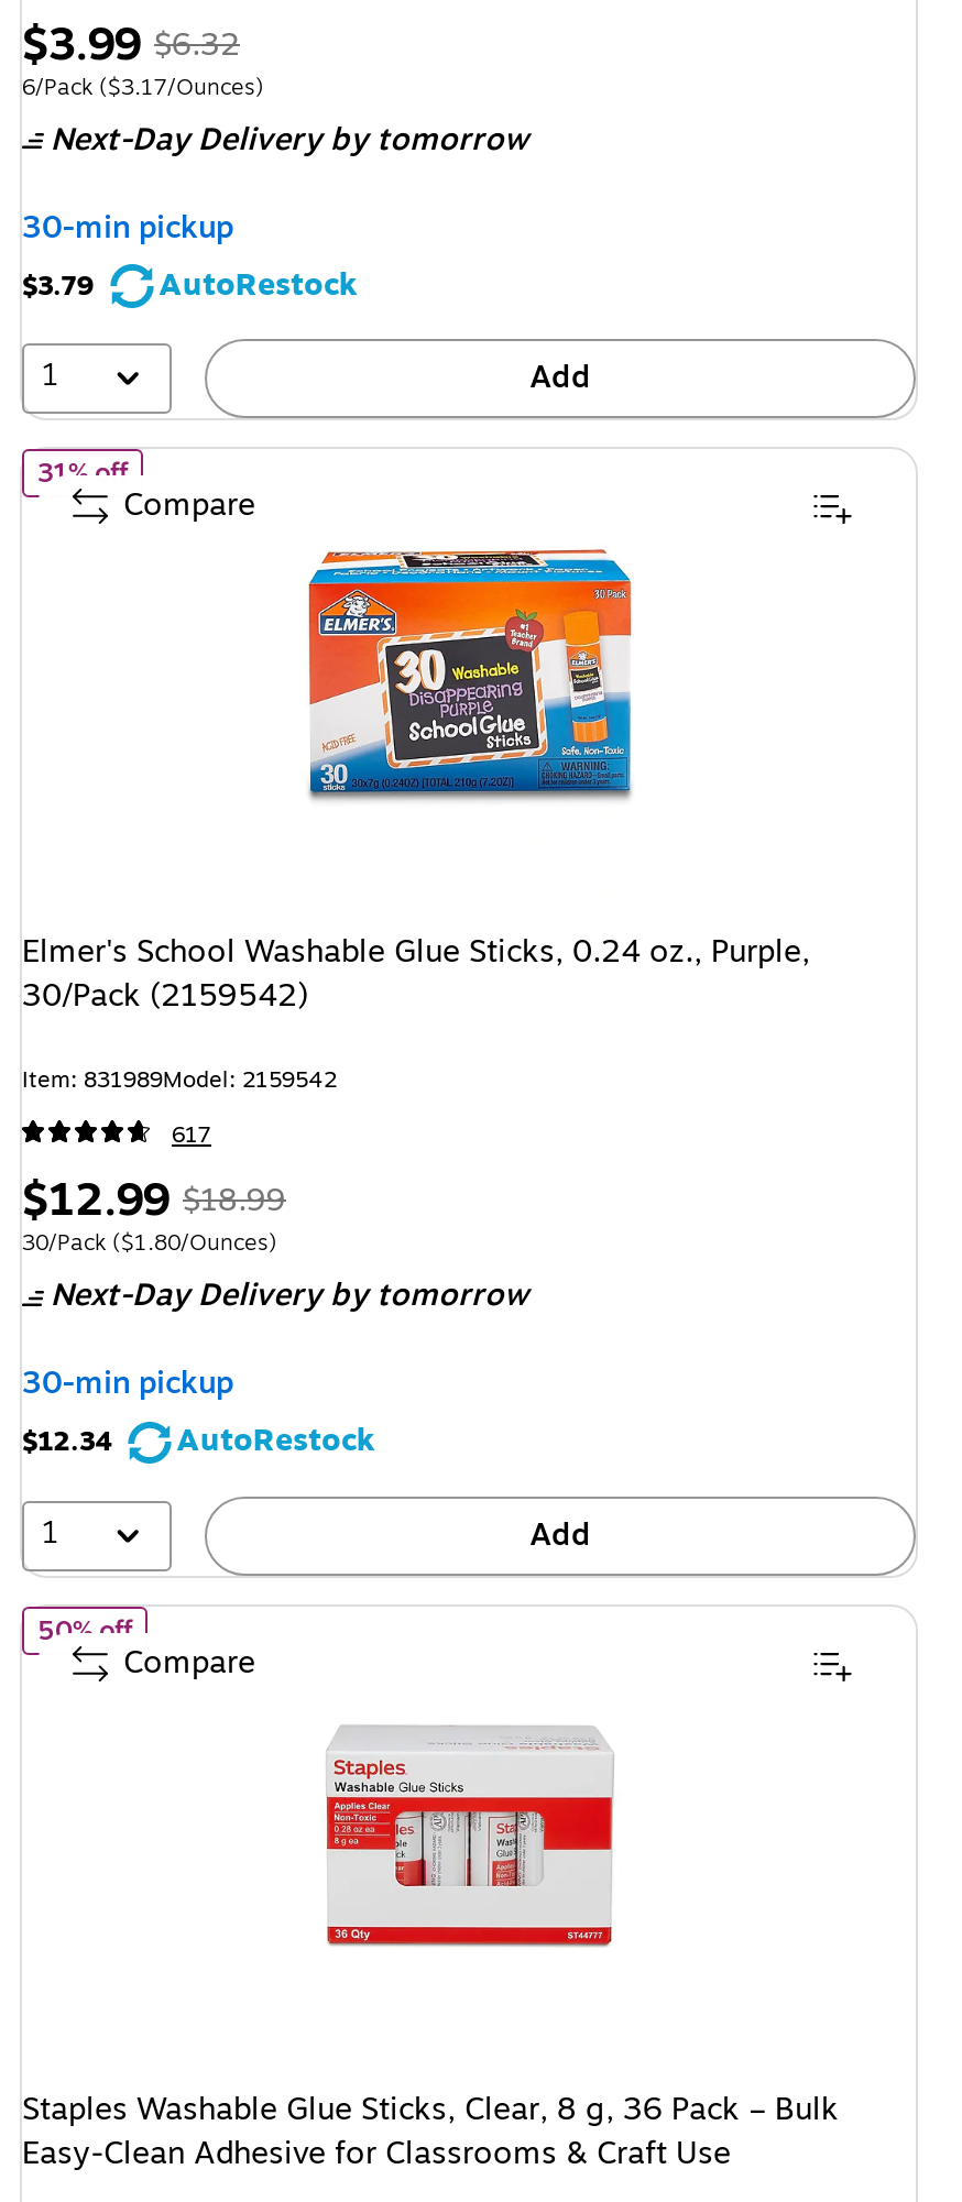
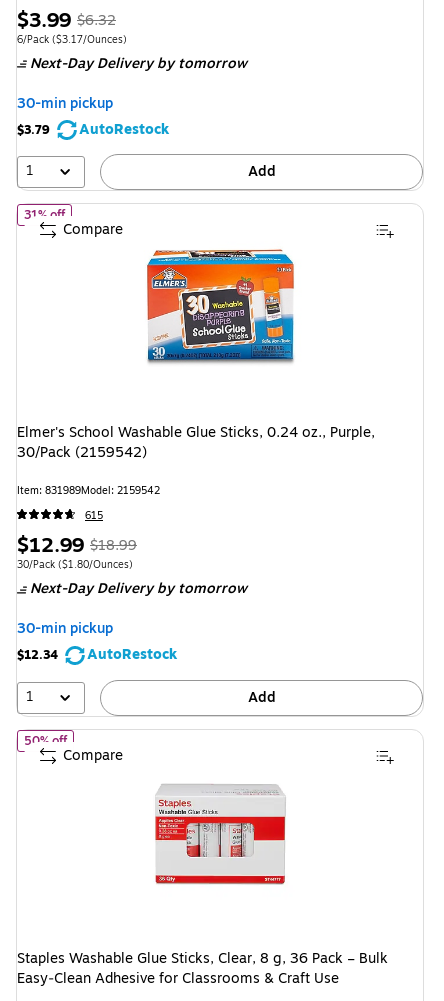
- 617
+ 615
